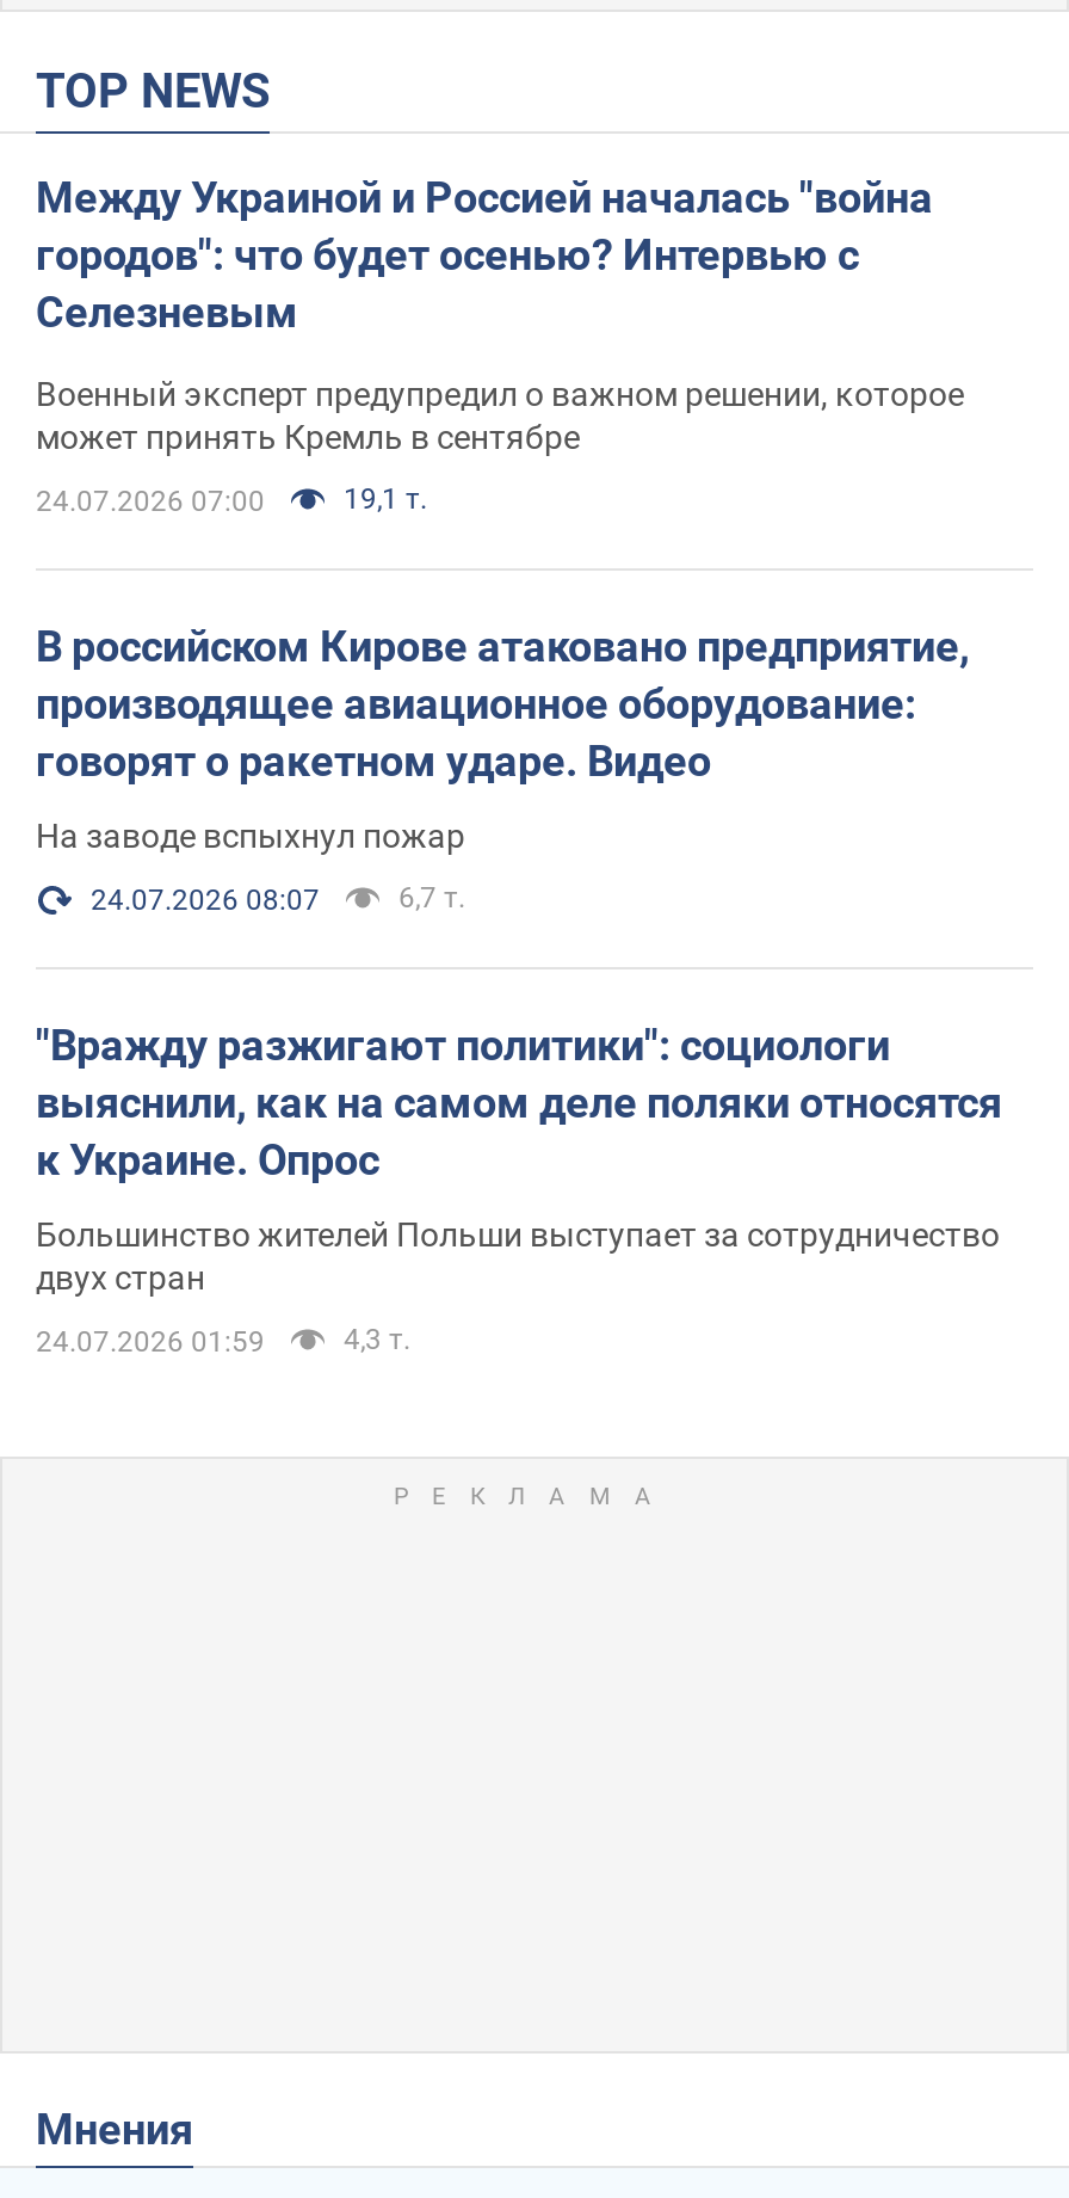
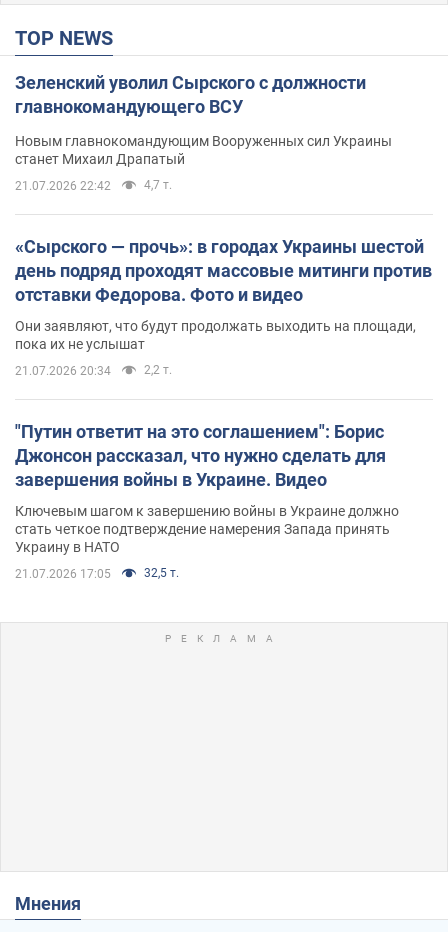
- Между Украиной и Россией началась "война
- городов": что будет осенью? Интервью с
- Селезневым
+ Зеленский уволил Сырского с должности
+ главнокомандующего ВСУ

- Военный эксперт предупредил о важном решении, которое
- может принять Кремль в сентябре
+ Новым главнокомандующим Вооруженных сил Украины
+ станет Михаил Драпатый

- 24.07.2026 07:00
- 19,1 т.
+ 21.07.2026 22:42
+ 4,7 т.

- В российском Кирове атаковано предприятие,
- производящее авиационное оборудование:
- говорят о ракетном ударе. Видео
+ «Сырского — прочь»: в городах Украины шестой
+ день подряд проходят массовые митинги против
+ отставки Федорова. Фото и видео

- На заводе вспыхнул пожар
+ Они заявляют, что будут продолжать выходить на площади,
+ пока их не услышат

- 24.07.2026 08:07
- 6,7 т.
+ 21.07.2026 20:34
+ 2,2 т.

- "Вражду разжигают политики": социологи
- выяснили, как на самом деле поляки относятся
- к Украине. Опрос
+ "Путин ответит на это соглашением": Борис
+ Джонсон рассказал, что нужно сделать для
+ завершения войны в Украине. Видео

- Большинство жителей Польши выступает за сотрудничество
- двух стран
+ Ключевым шагом к завершению войны в Украине должно
+ стать четкое подтверждение намерения Запада принять
+ Украину в НАТО

- 24.07.2026 01:59
- 4,3 т.
+ 21.07.2026 17:05
+ 32,5 т.
